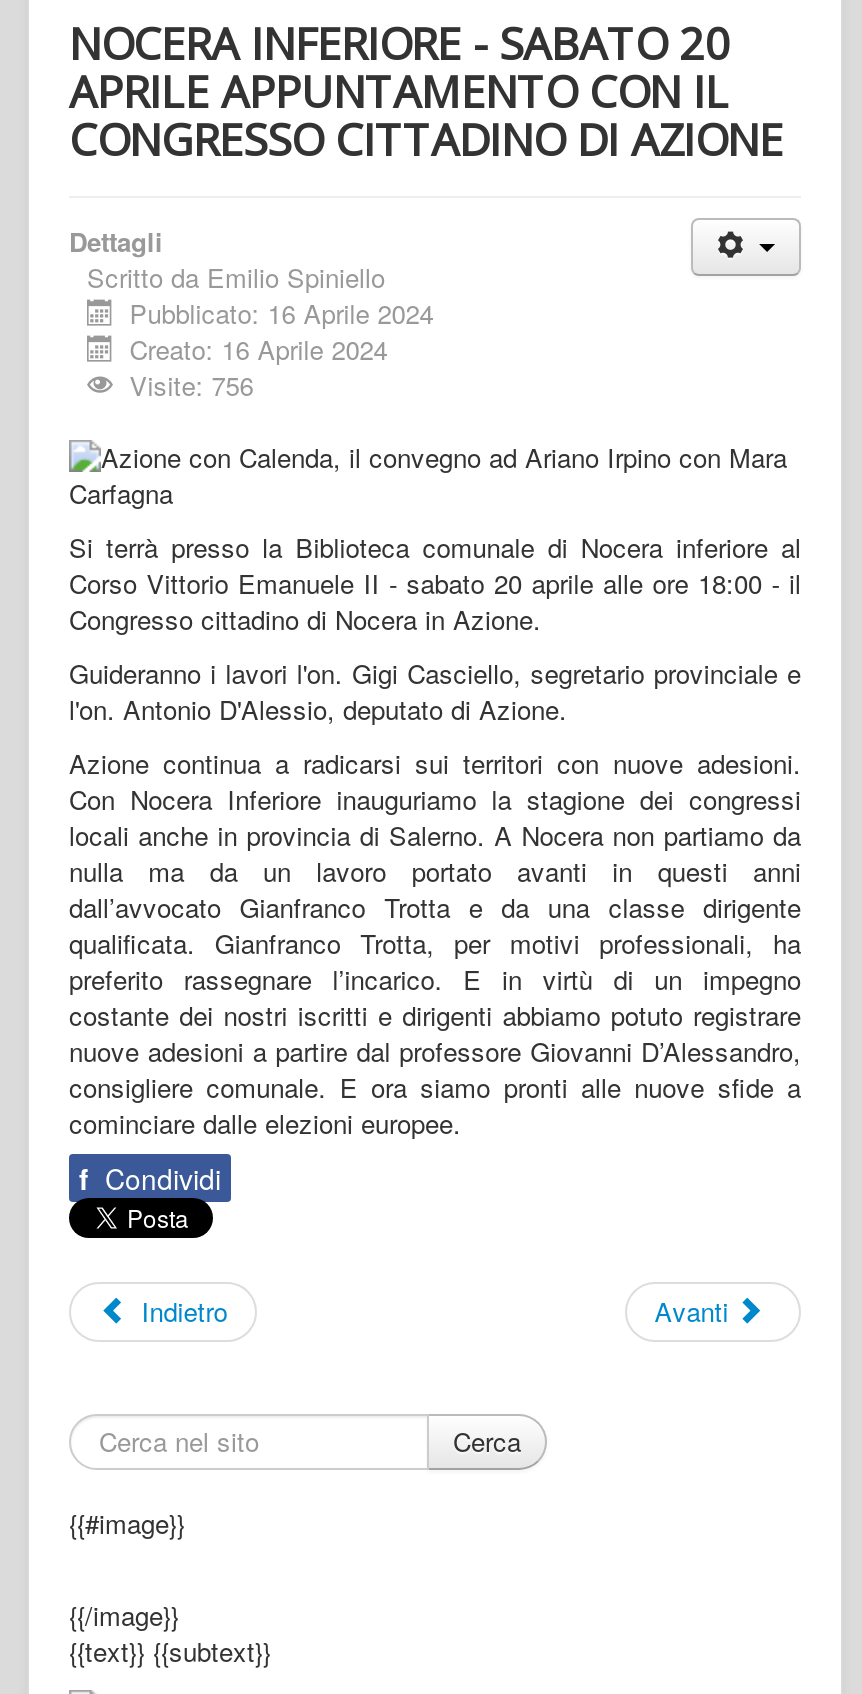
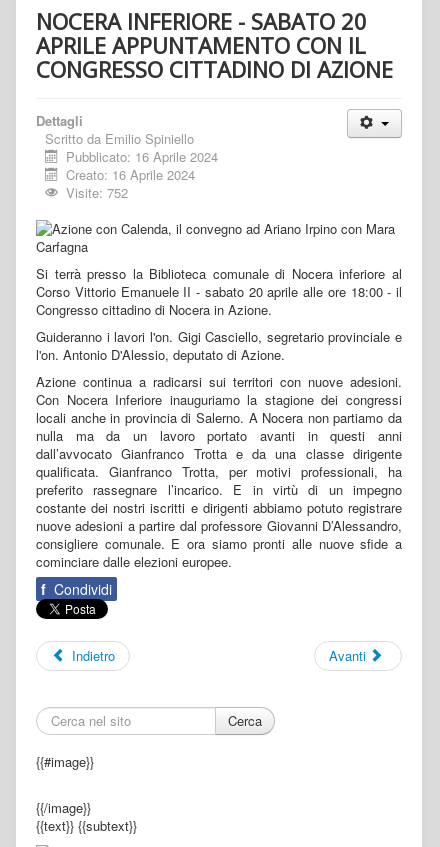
- Visite: 756
+ Visite: 752
